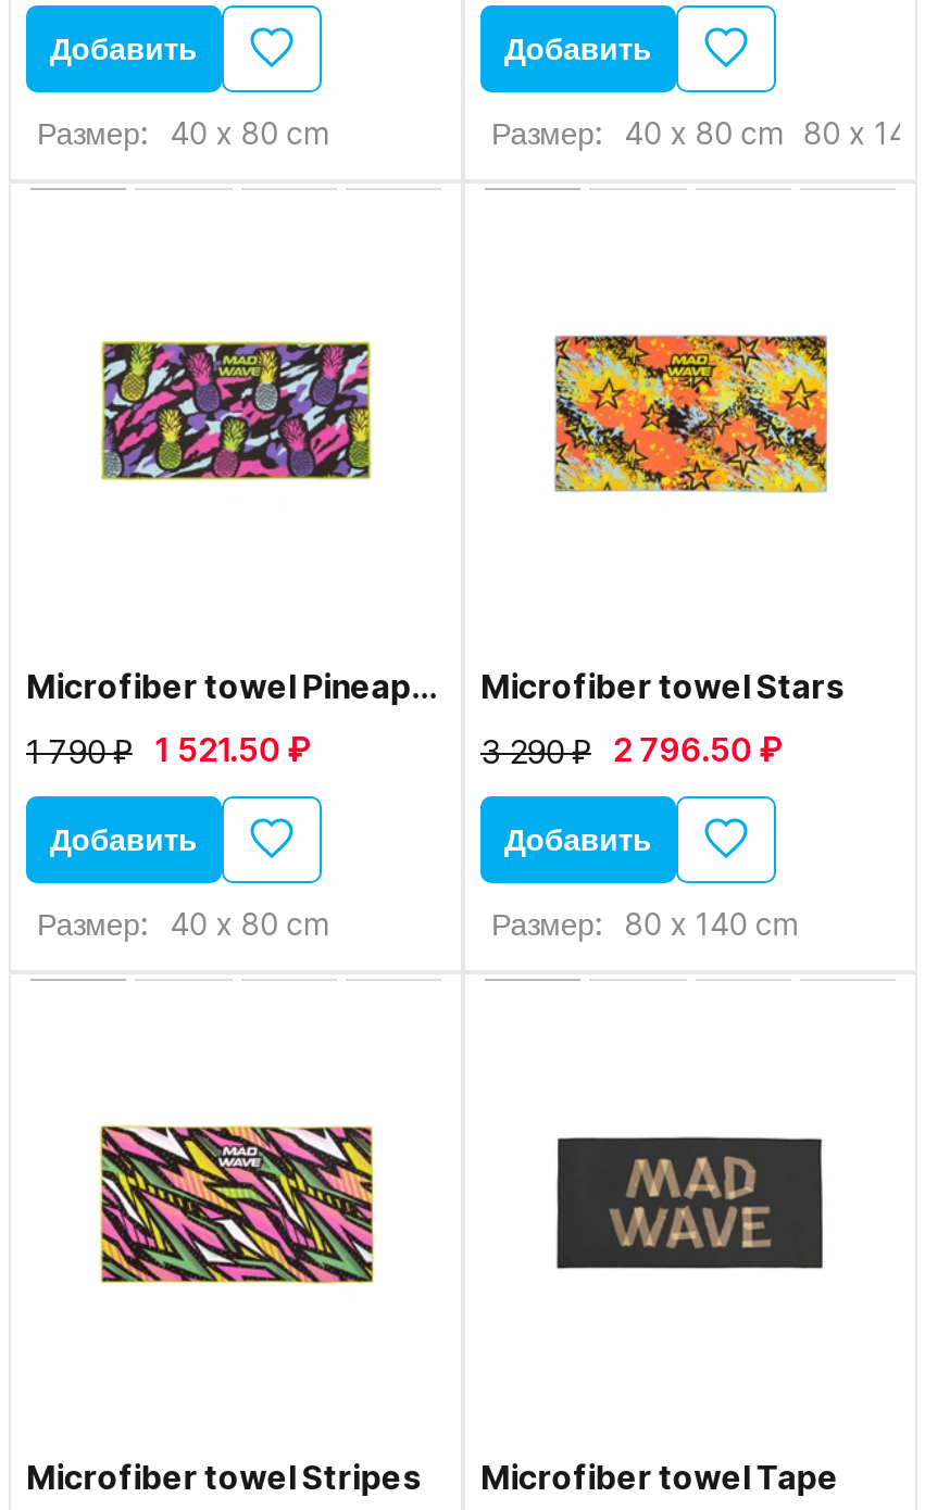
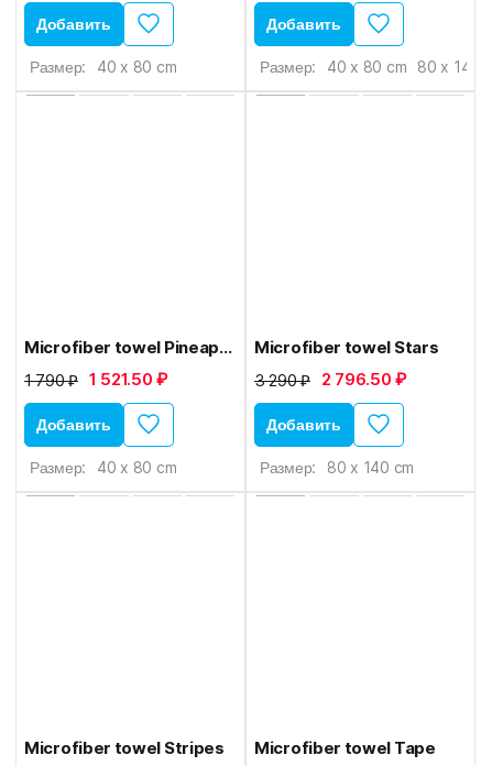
- [image]

- [image]

- [image]

- [image]
